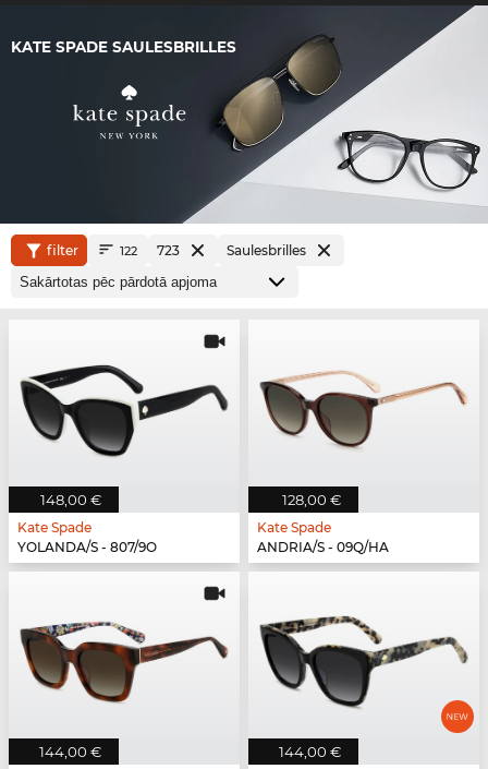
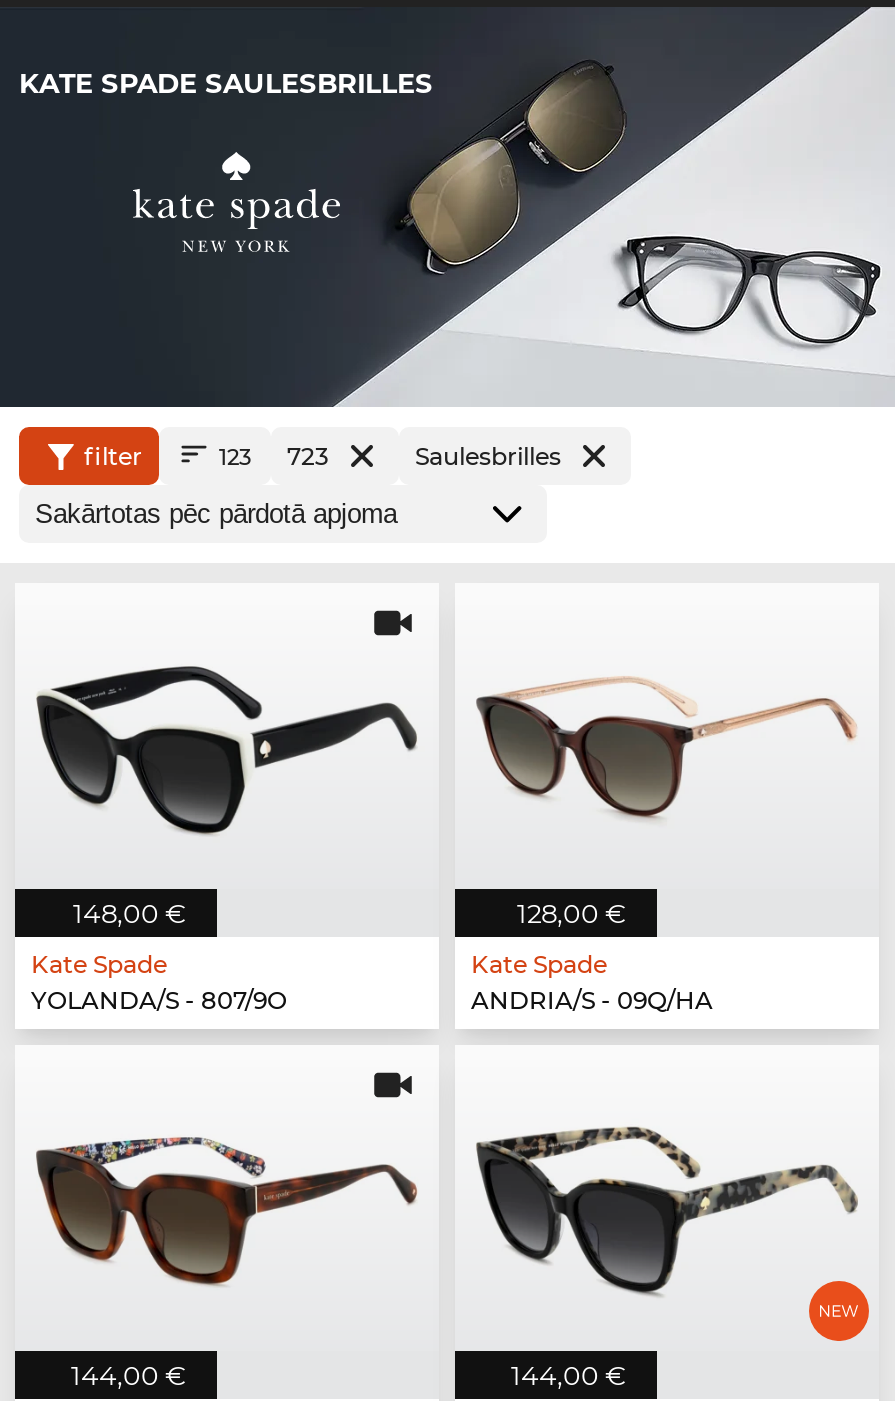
- 122 723
+ 123 723
